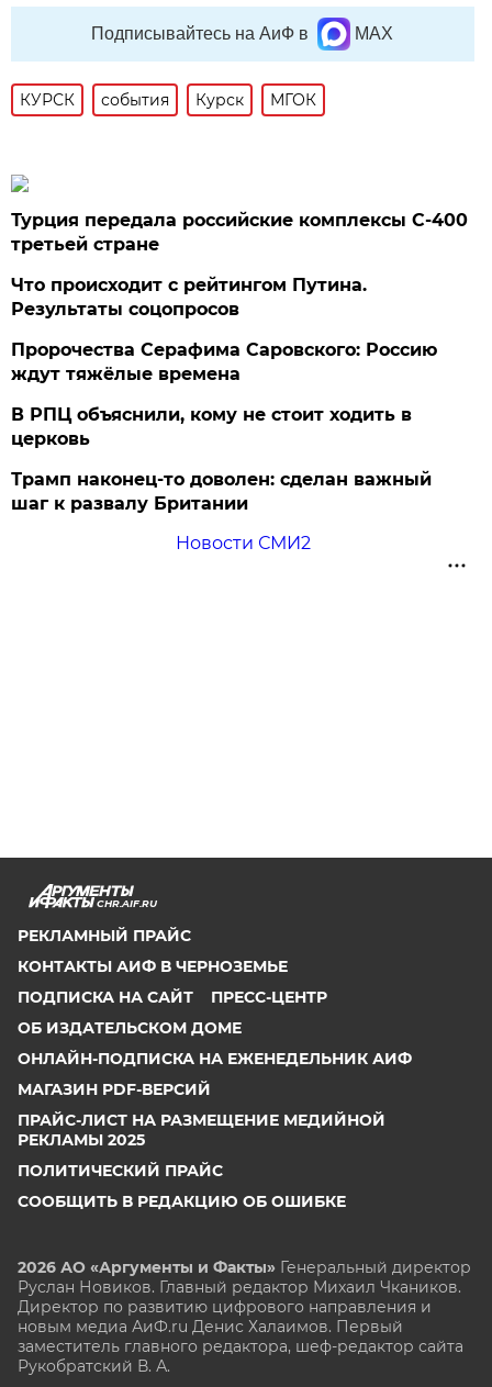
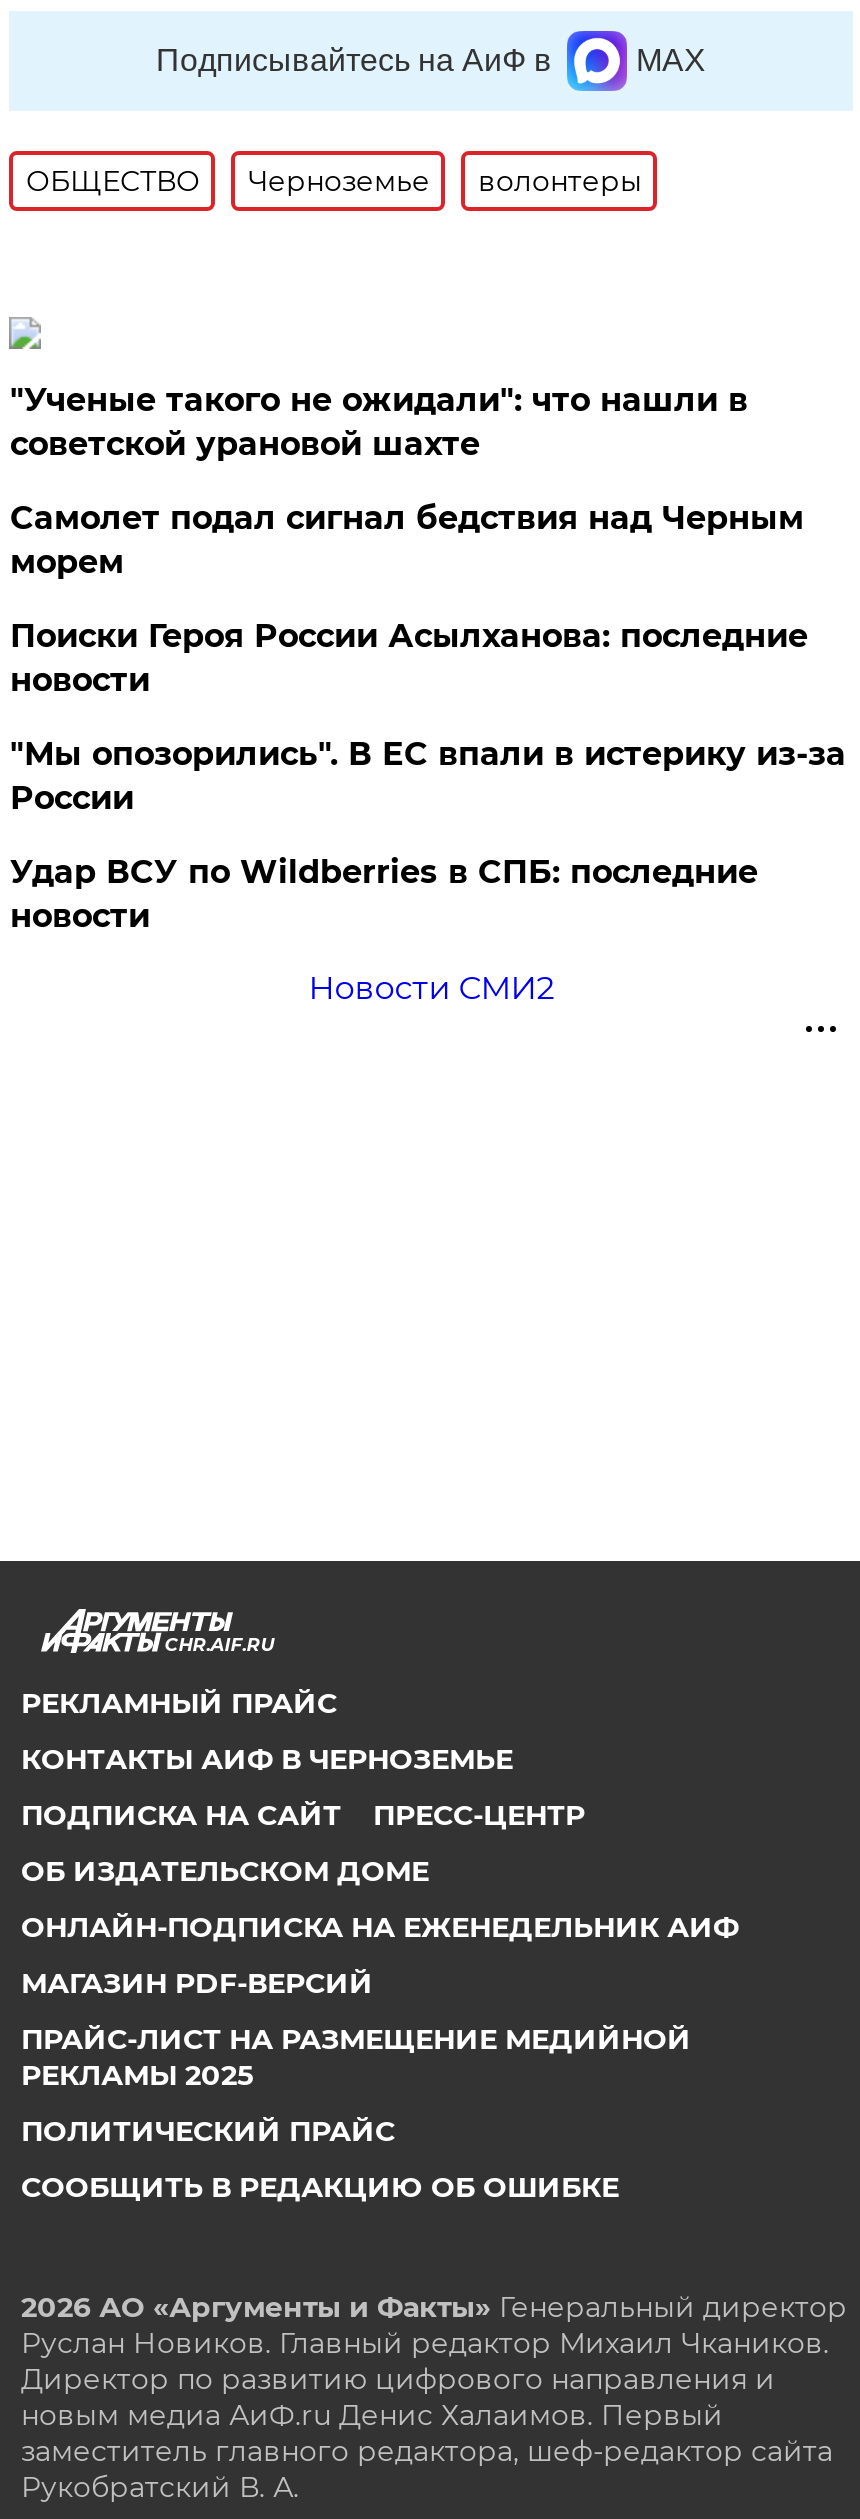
- КУРСК
- события
- Курск
- МГОК
+ ОБЩЕСТВО
+ Черноземье
+ волонтеры

- Турция передала российские комплексы С-400
- третьей стране
+ "Ученые такого не ожидали": что нашли в
+ советской урановой шахте

- Что происходит с рейтингом Путина.
- Результаты соцопросов
+ Самолет подал сигнал бедствия над Черным
+ морем

- Пророчества Серафима Саровского: Россию
- ждут тяжёлые времена
+ Поиски Героя России Асылханова: последние
+ новости

- В РПЦ объяснили, кому не стоит ходить в
- церковь
+ "Мы опозорились". В ЕС впали в истерику из-за
+ России

- Трамп наконец-то доволен: сделан важный
- шаг к развалу Британии
+ Удар ВСУ по Wildberries в СПБ: последние
+ новости
